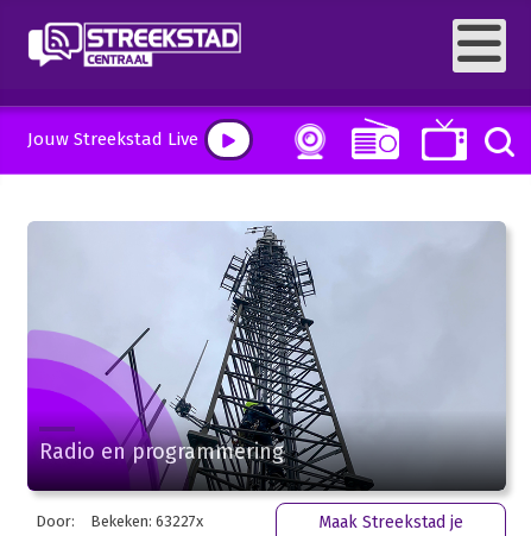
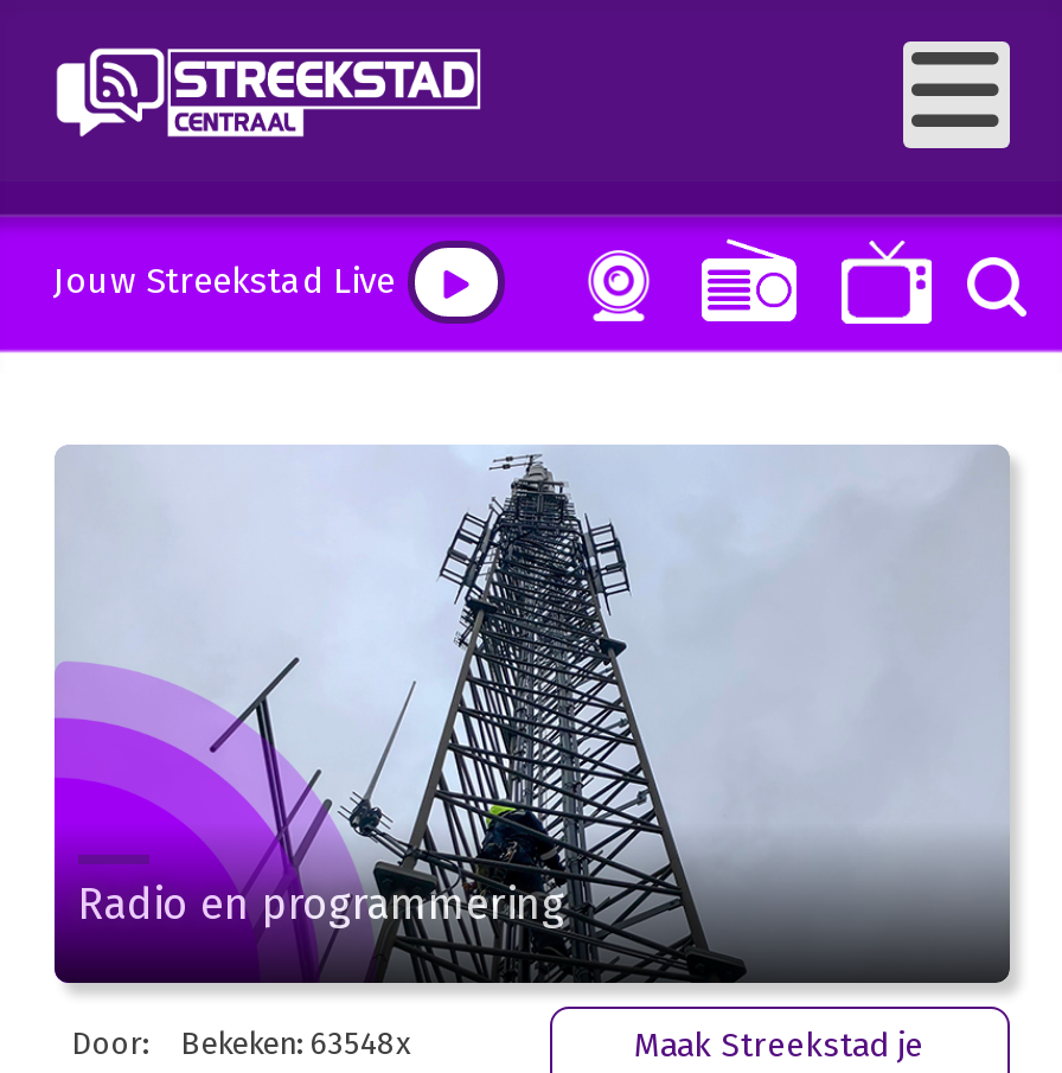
- Door: Bekeken: 63227x
+ Door: Bekeken: 63548x
